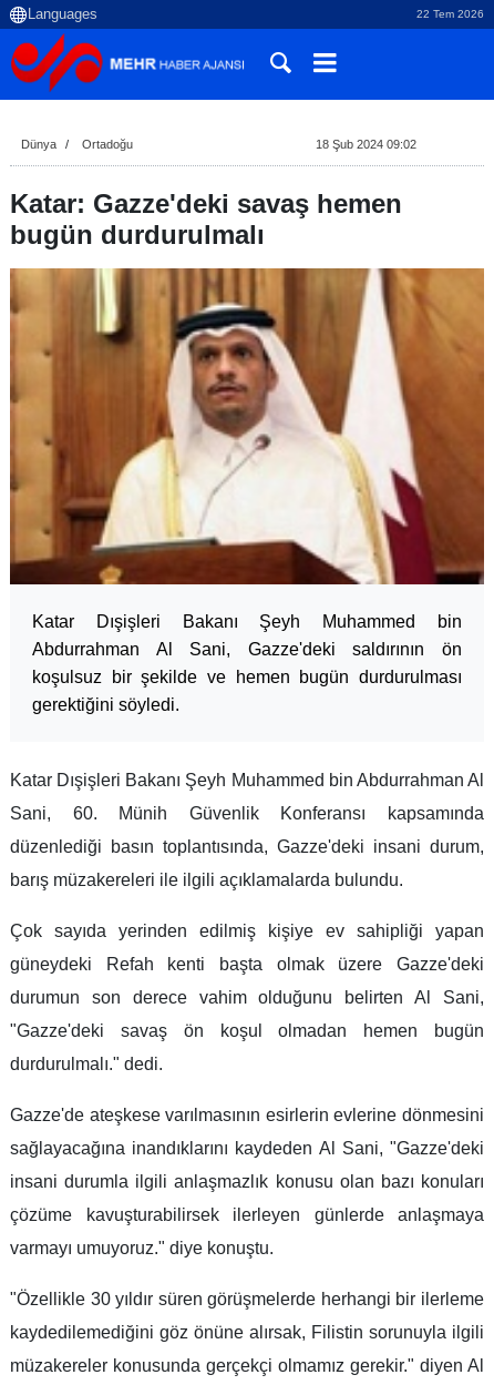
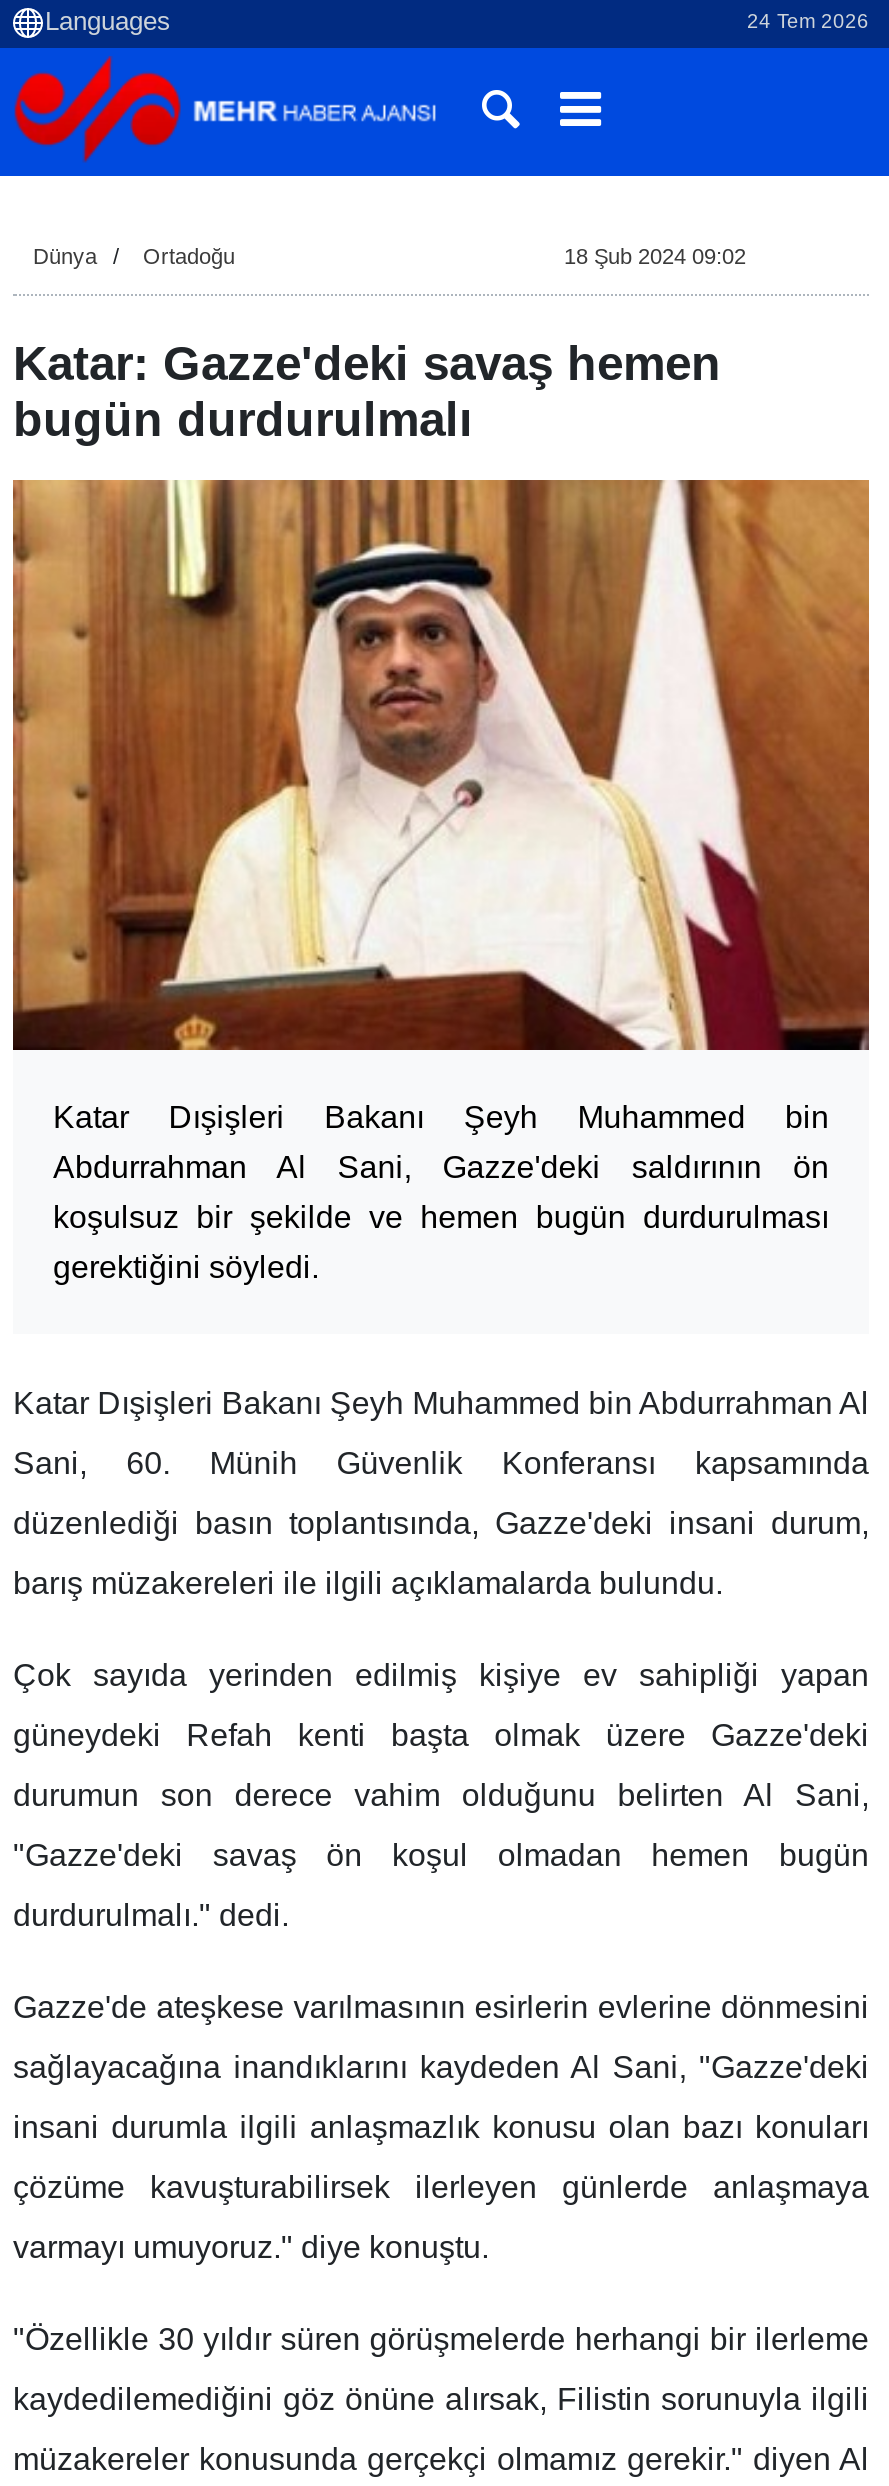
- 22 Tem 2026
+ 24 Tem 2026
